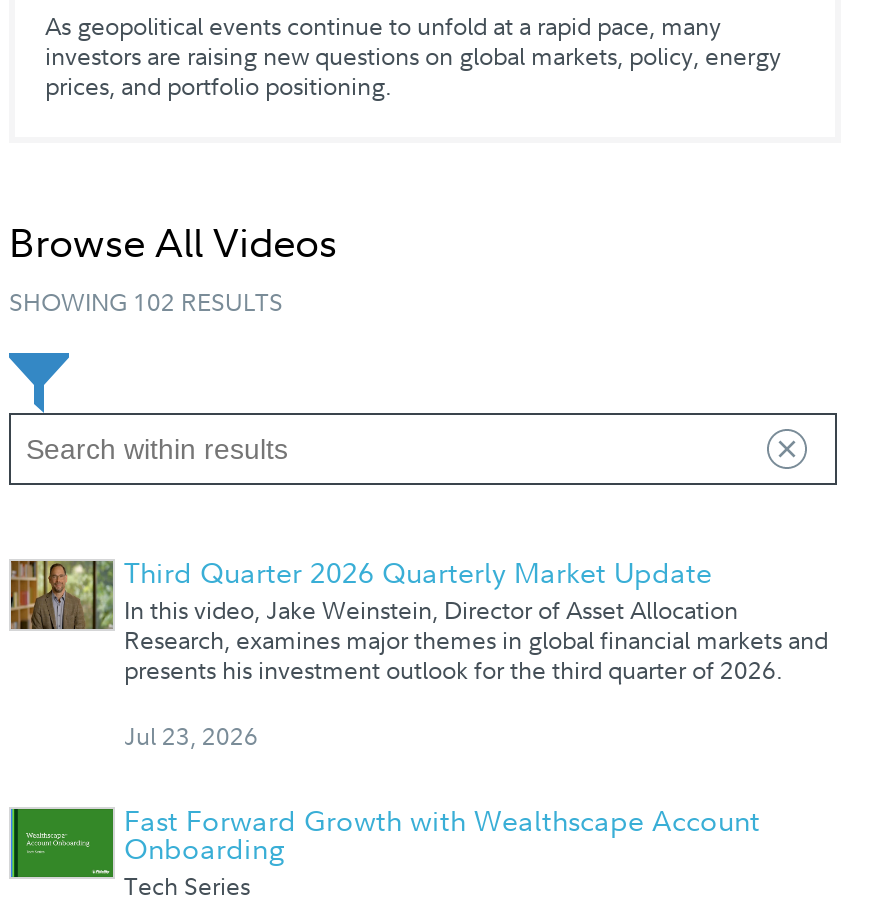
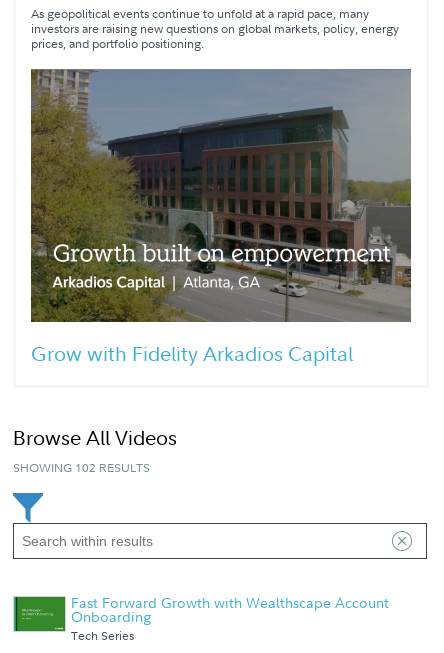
+ [image]
+ Grow with Fidelity Arkadios Capital

moved down: Browse All Videos | SHOWING 102 RESULTS

- [image]
- Third Quarter 2026 Quarterly Market Update
- In this video, Jake Weinstein, Director of Asset Allocation
- Research, examines major themes in global financial markets and
- presents his investment outlook for the third quarter of 2026.
- Jul 23, 2026
